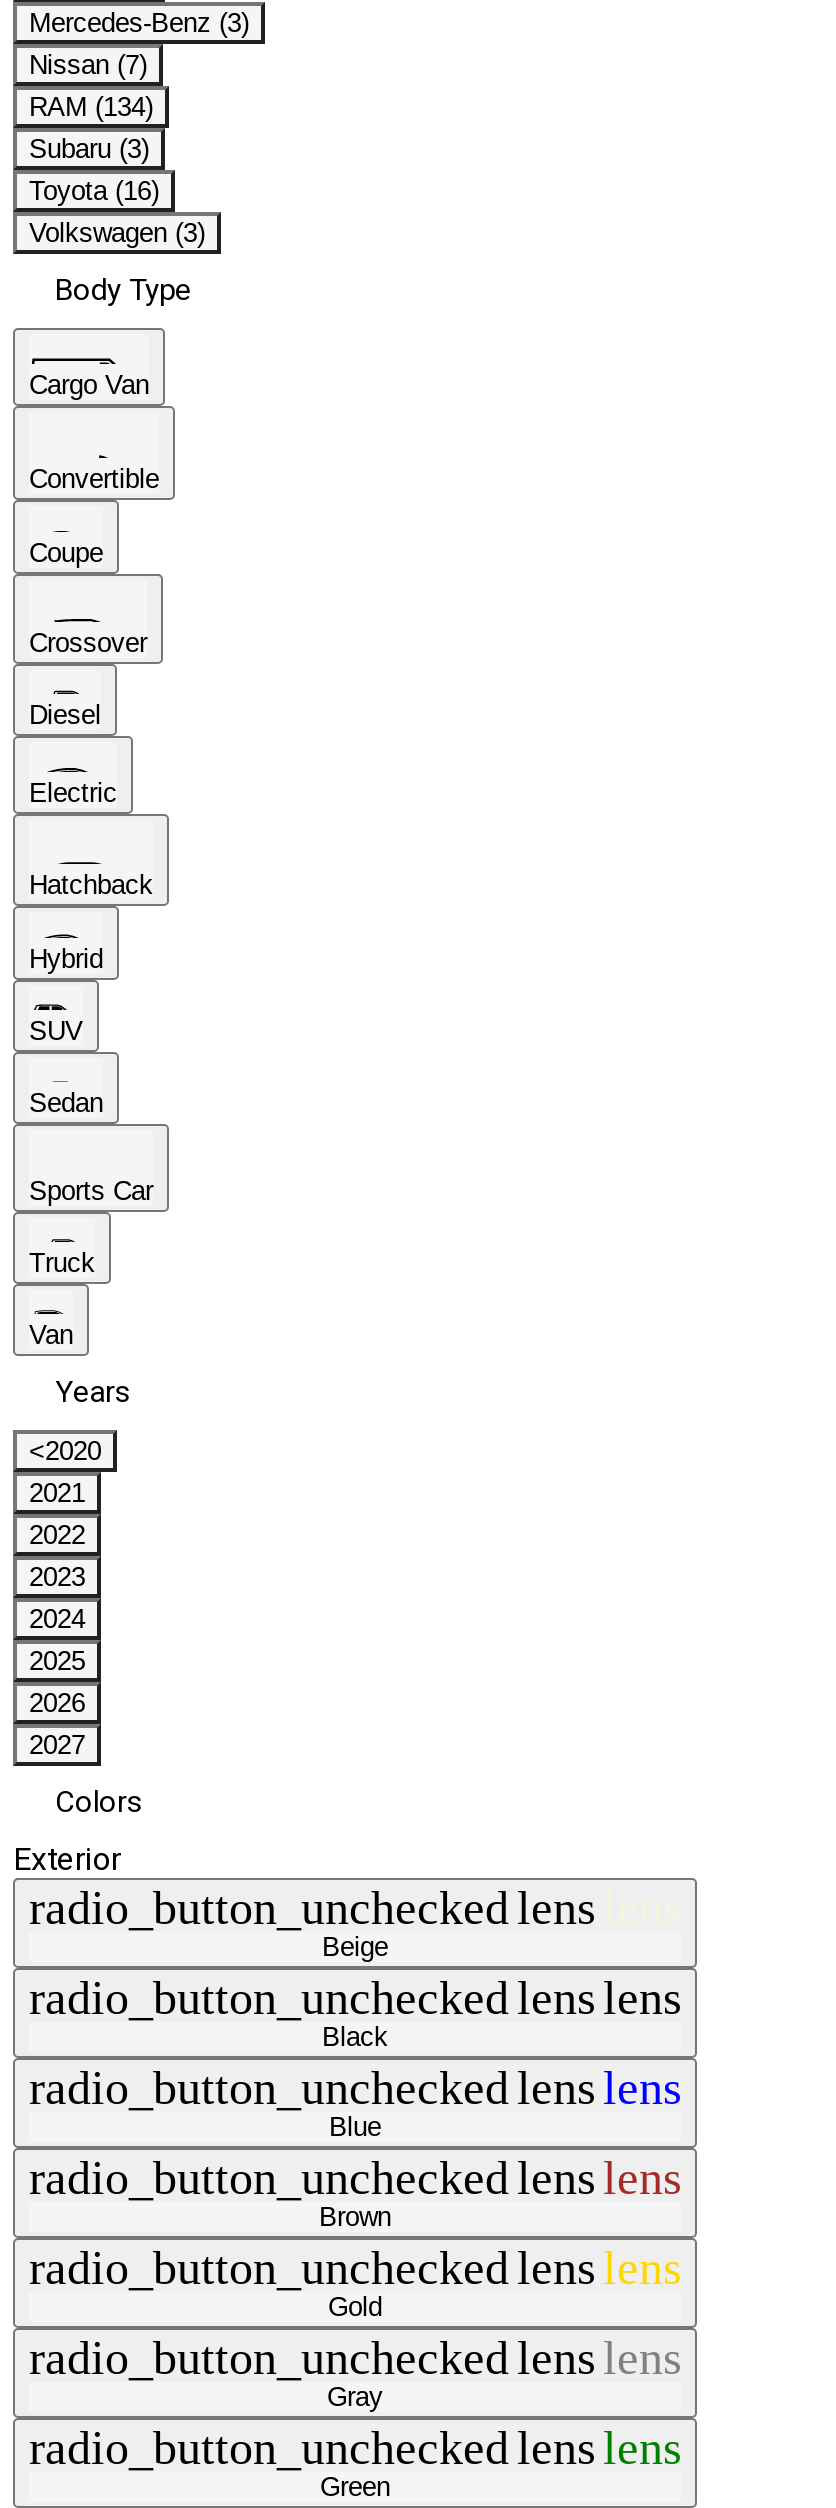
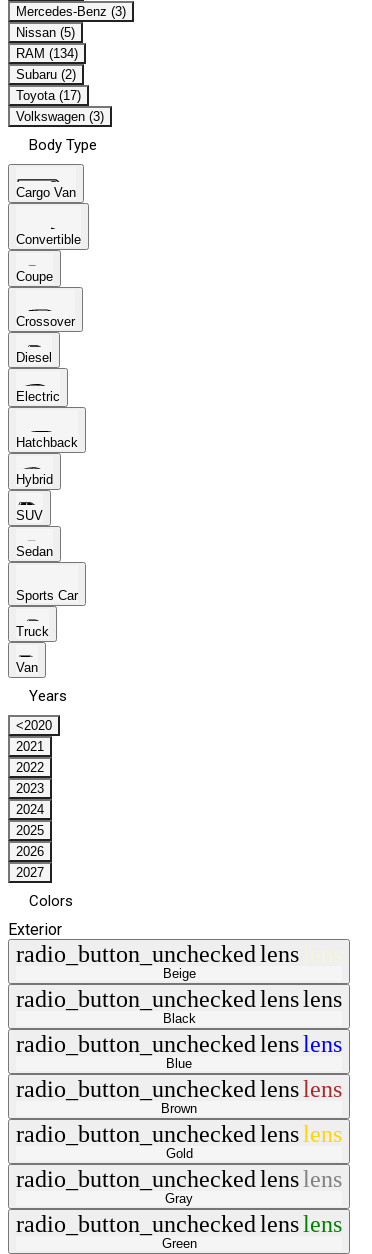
- Nissan (7)
+ Nissan (5)

- Subaru (3)
+ Subaru (2)

- Toyota (16)
+ Toyota (17)
